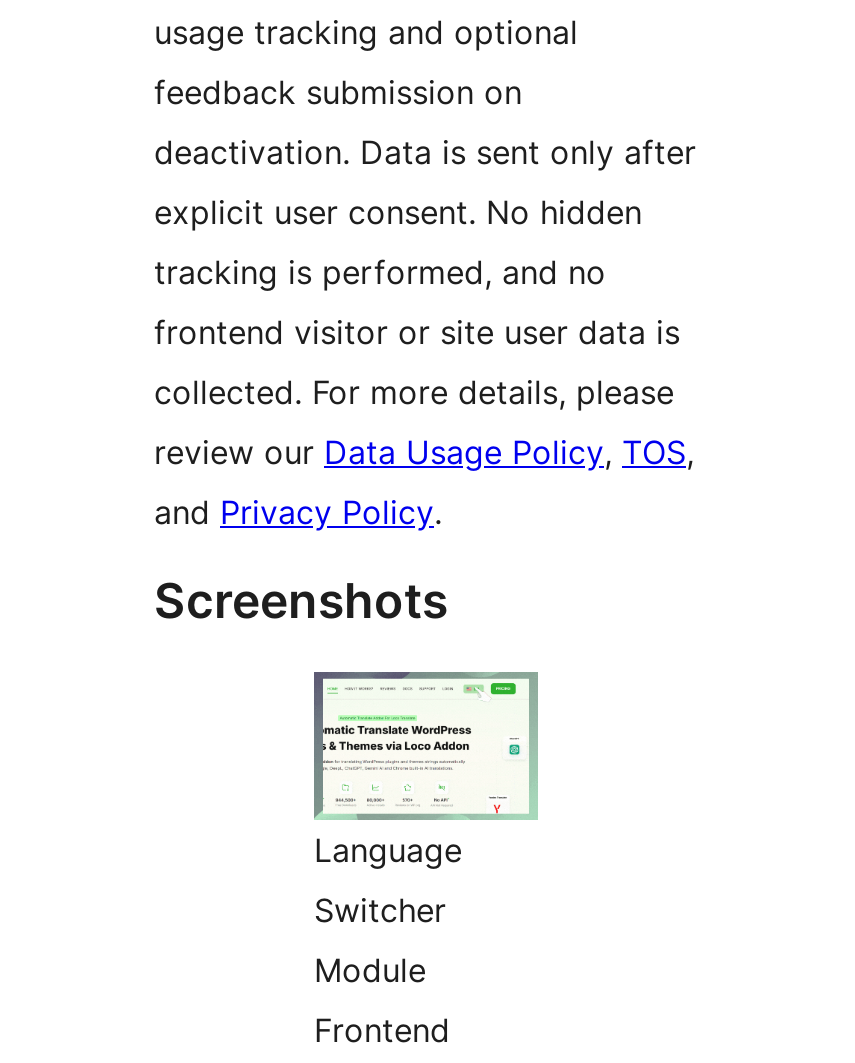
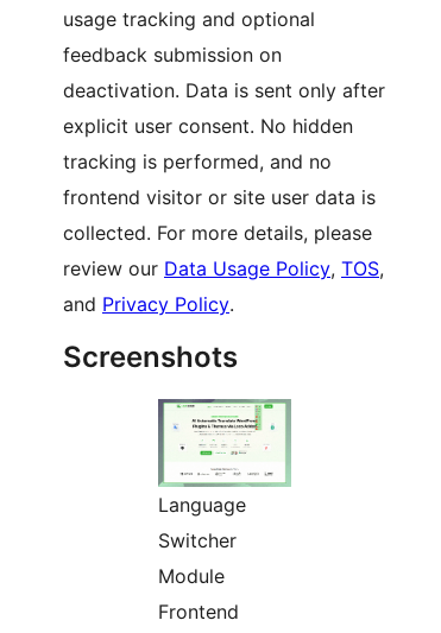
- [image]
+ [image]
